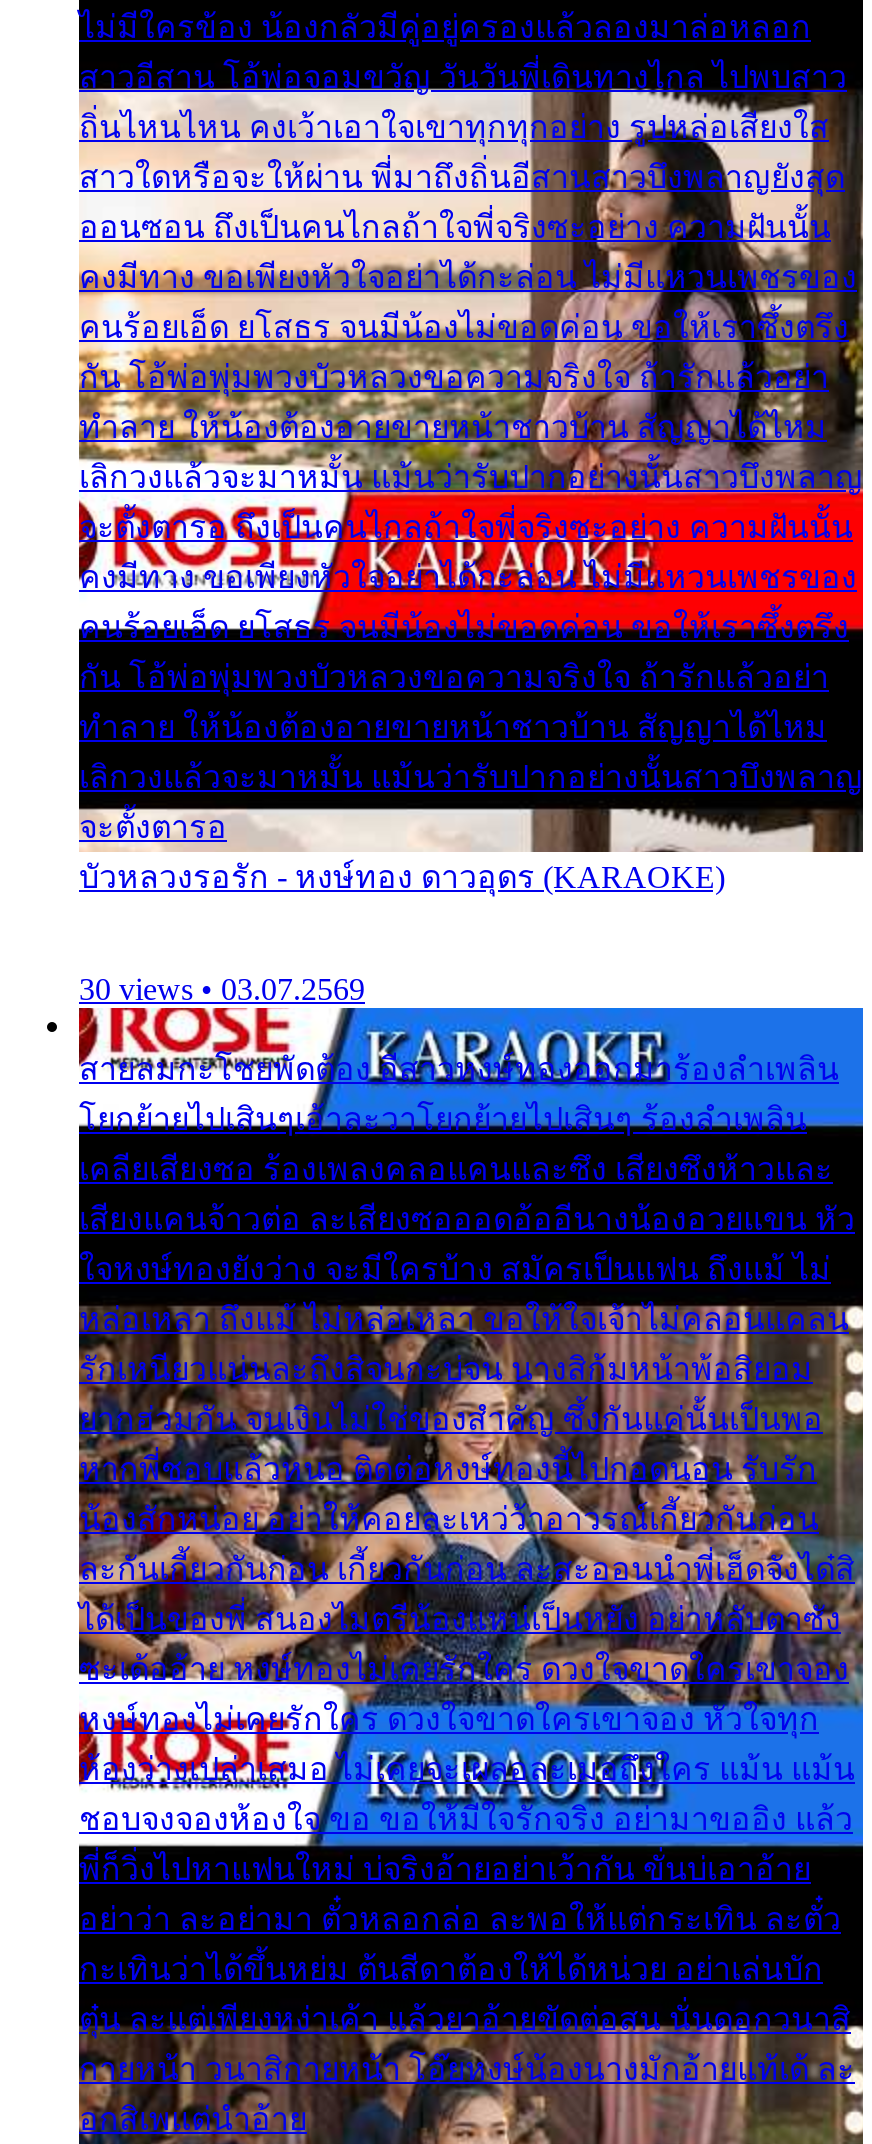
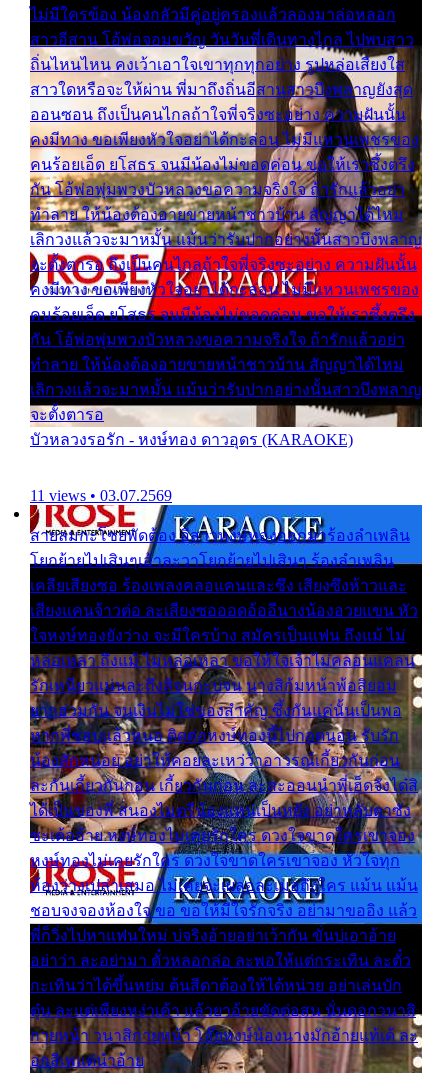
- 30 views • 03.07.2569
+ 11 views • 03.07.2569
